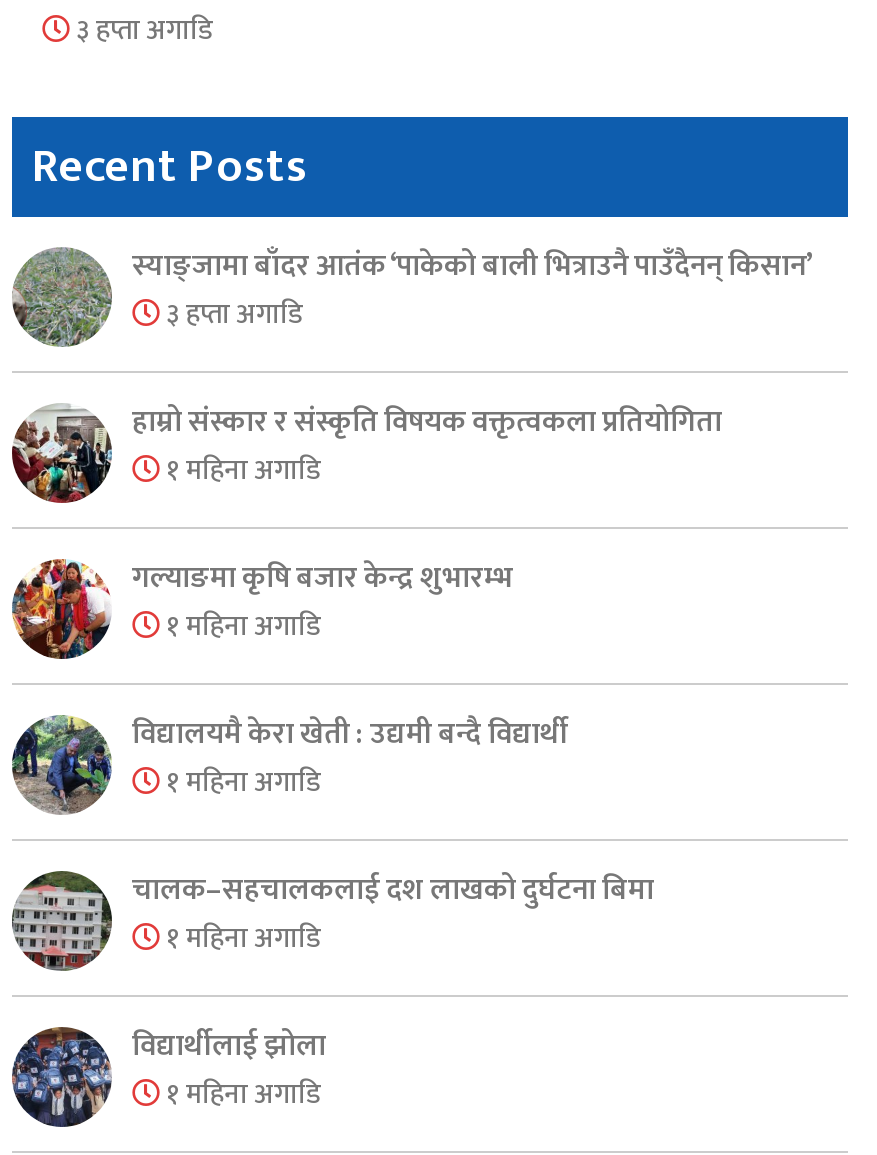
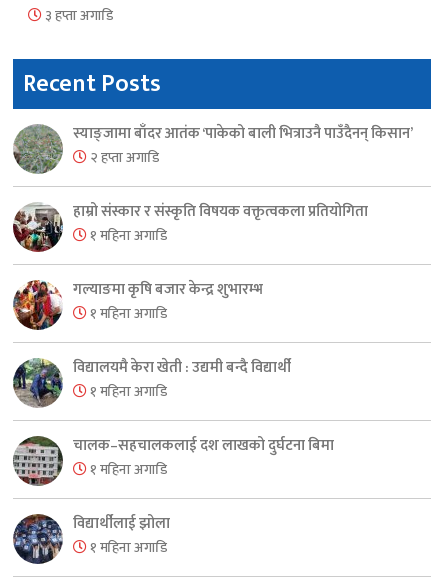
- ३ हप्ता अगाडि
+ २ हप्ता अगाडि
